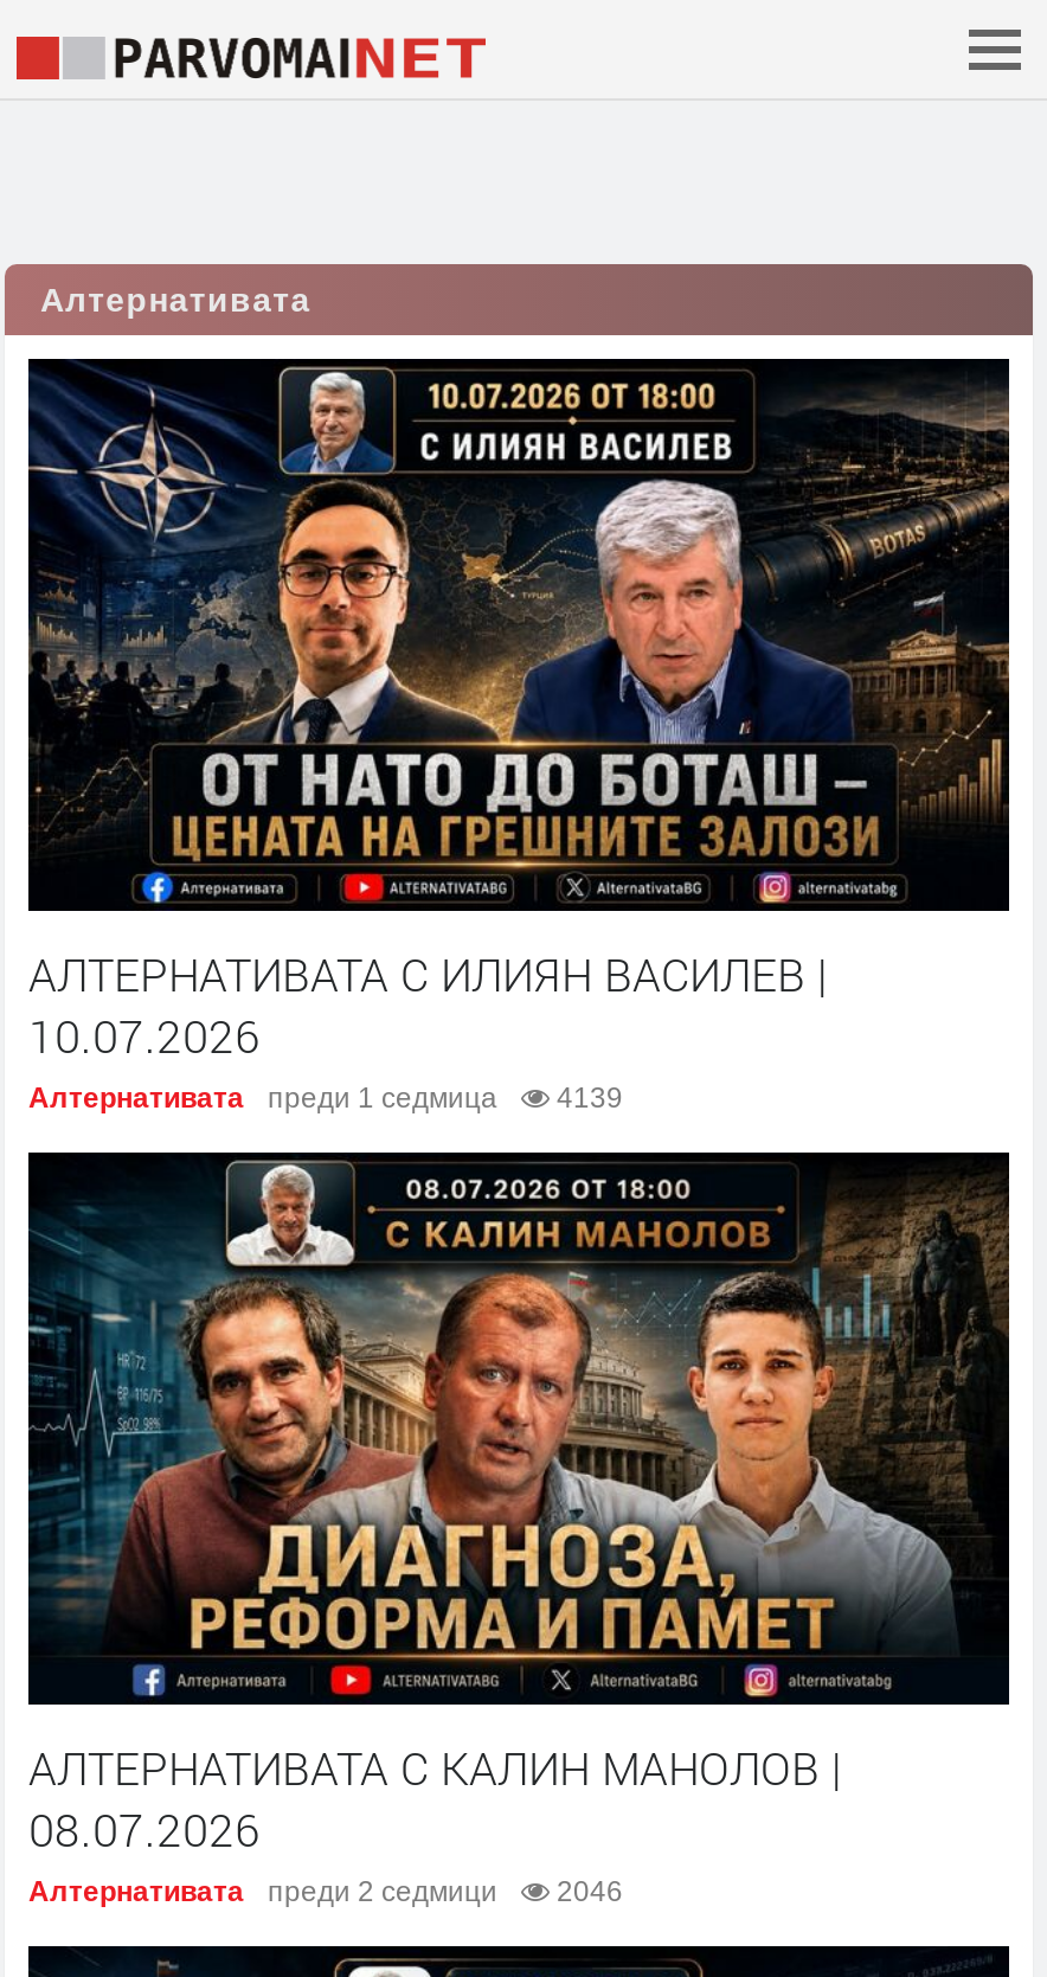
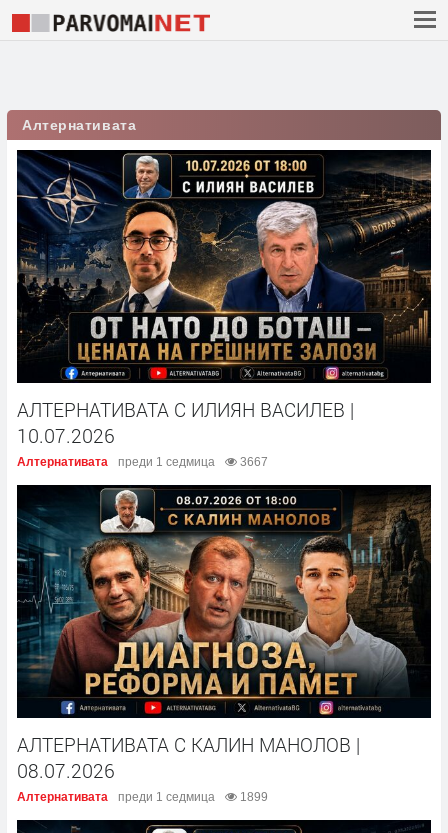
- Алтернативата преди 1 седмица 4139
+ Алтернативата преди 1 седмица 3667

- преди 2 седмици
+ преди 1 седмица

- 2046
+ 1899
